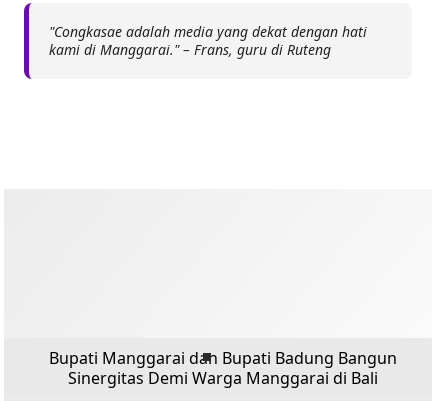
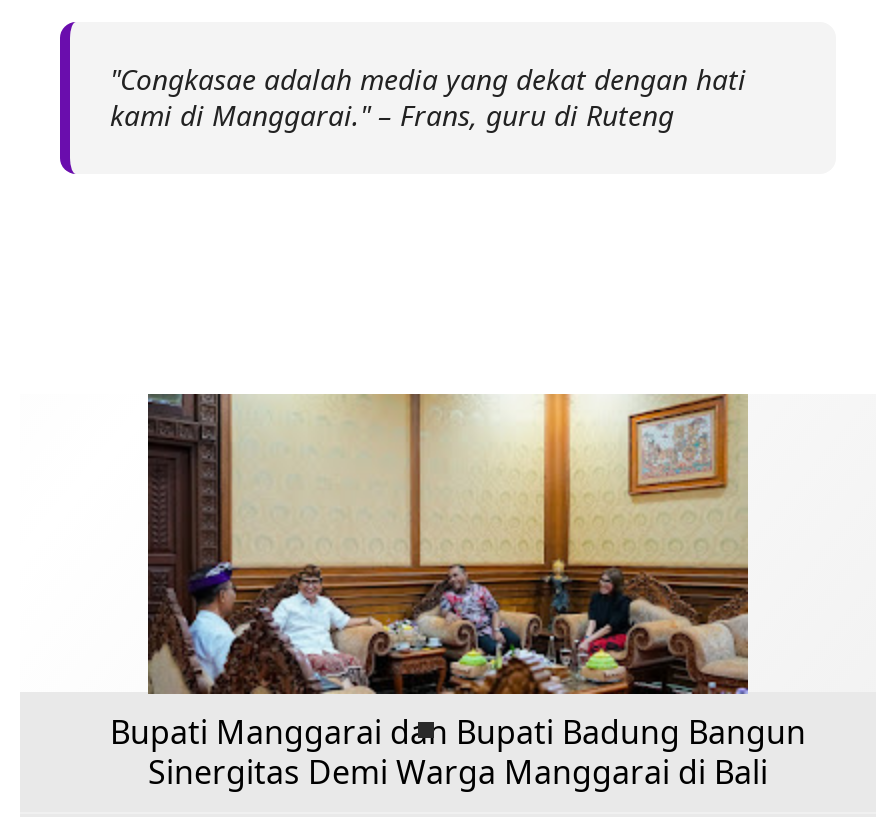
+ [image]
